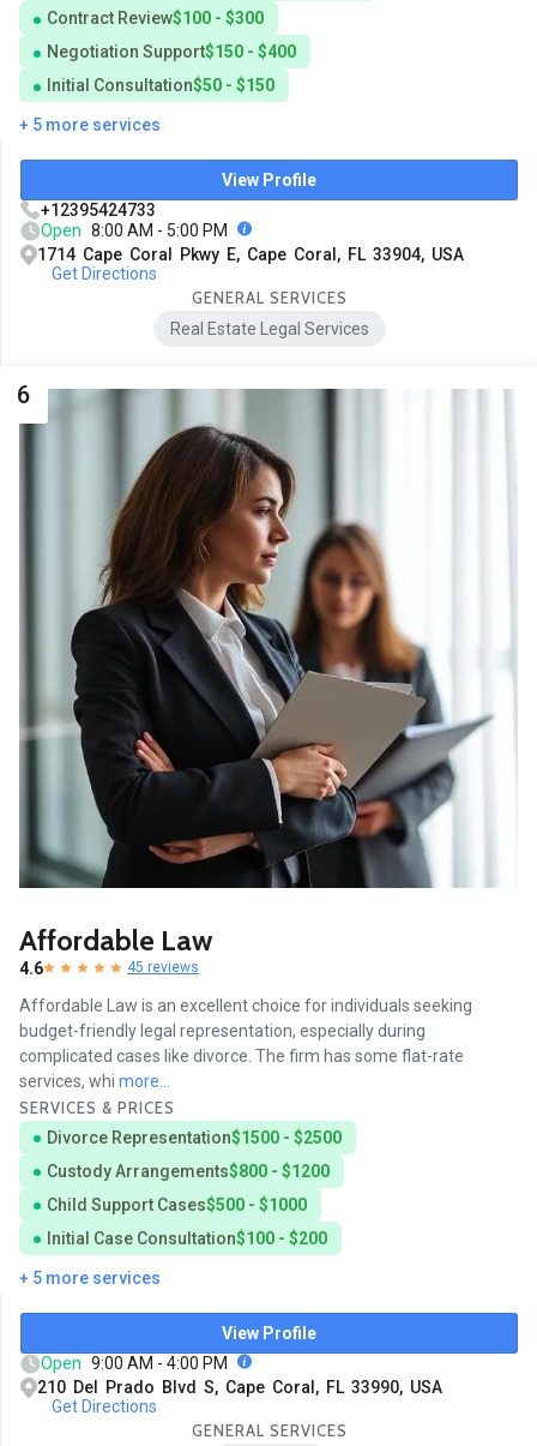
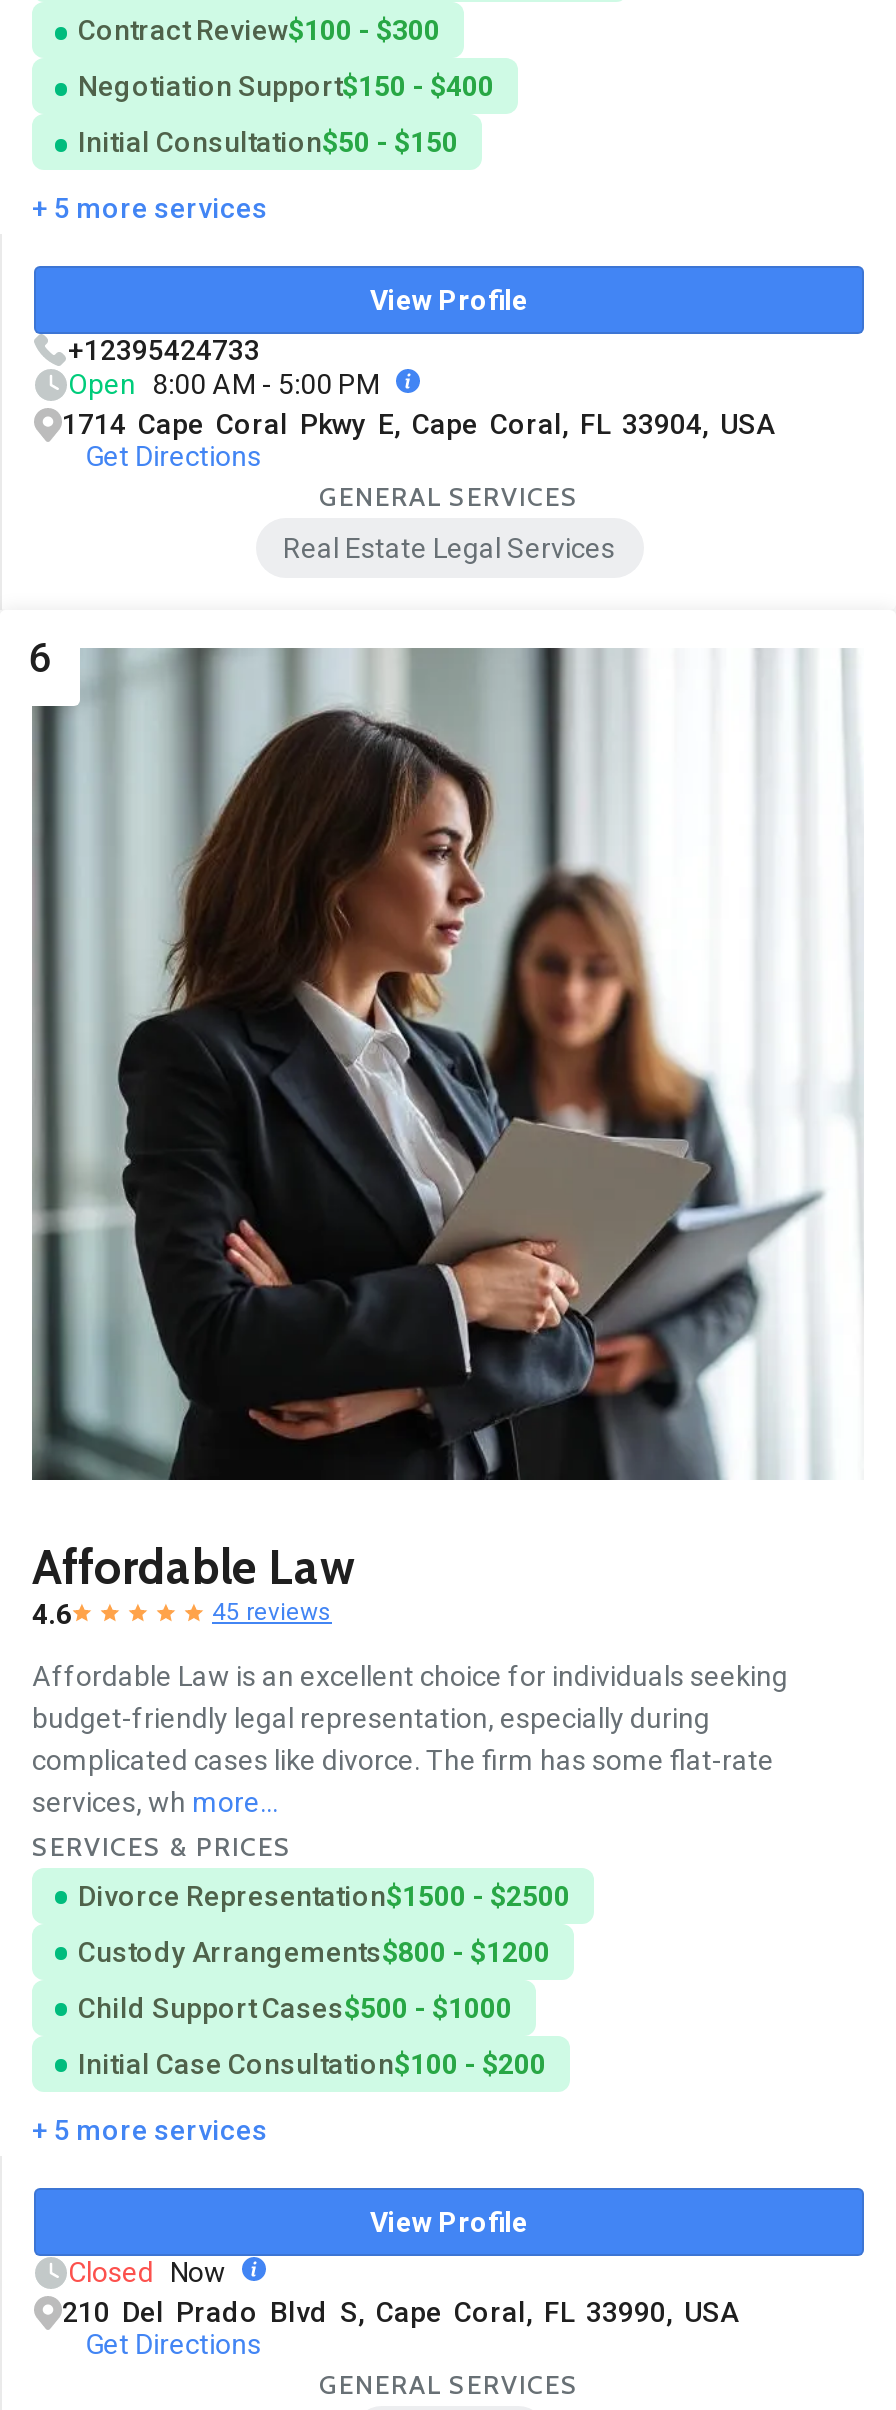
- services, whi more...
+ services, wh more...

- Open 9:00 AM - 4:00 PM
+ Closed Now
